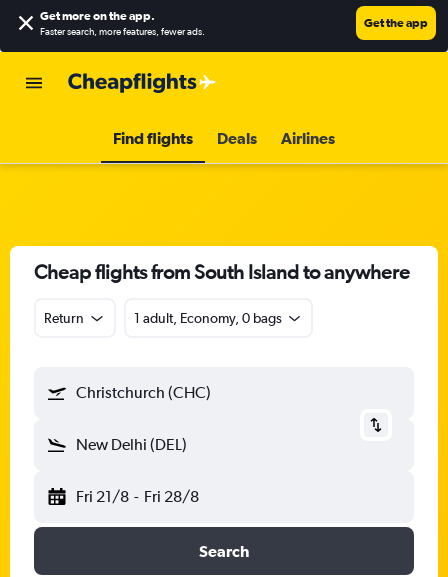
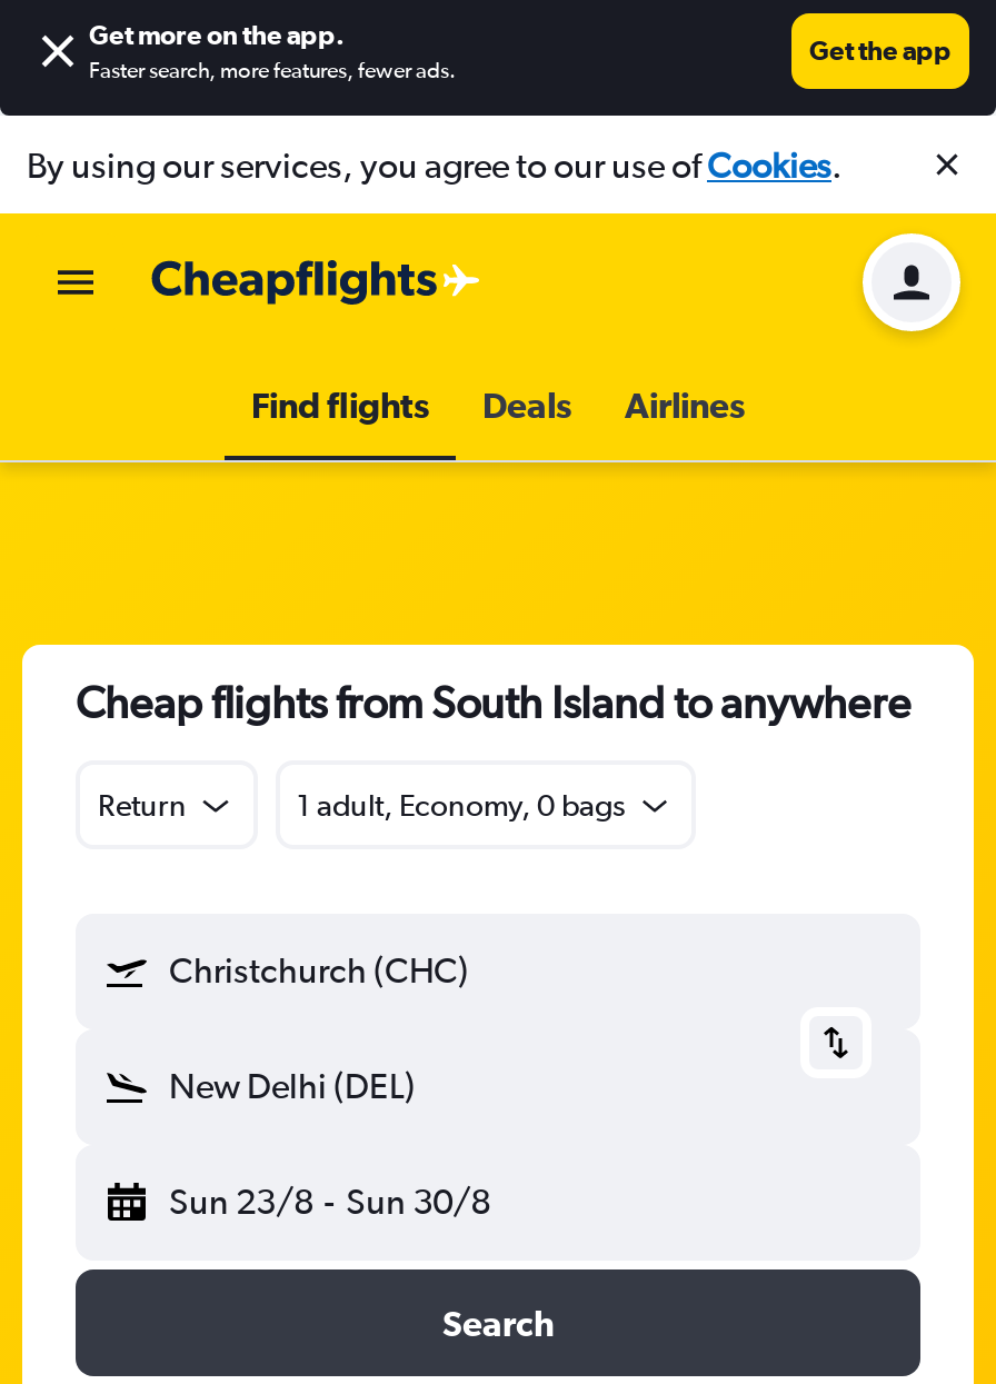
+ By using our services, you agree to our use ofCookies.

+ [image]

- Fri 21/8 - Fri 28/8
+ Sun 23/8 - Sun 30/8
